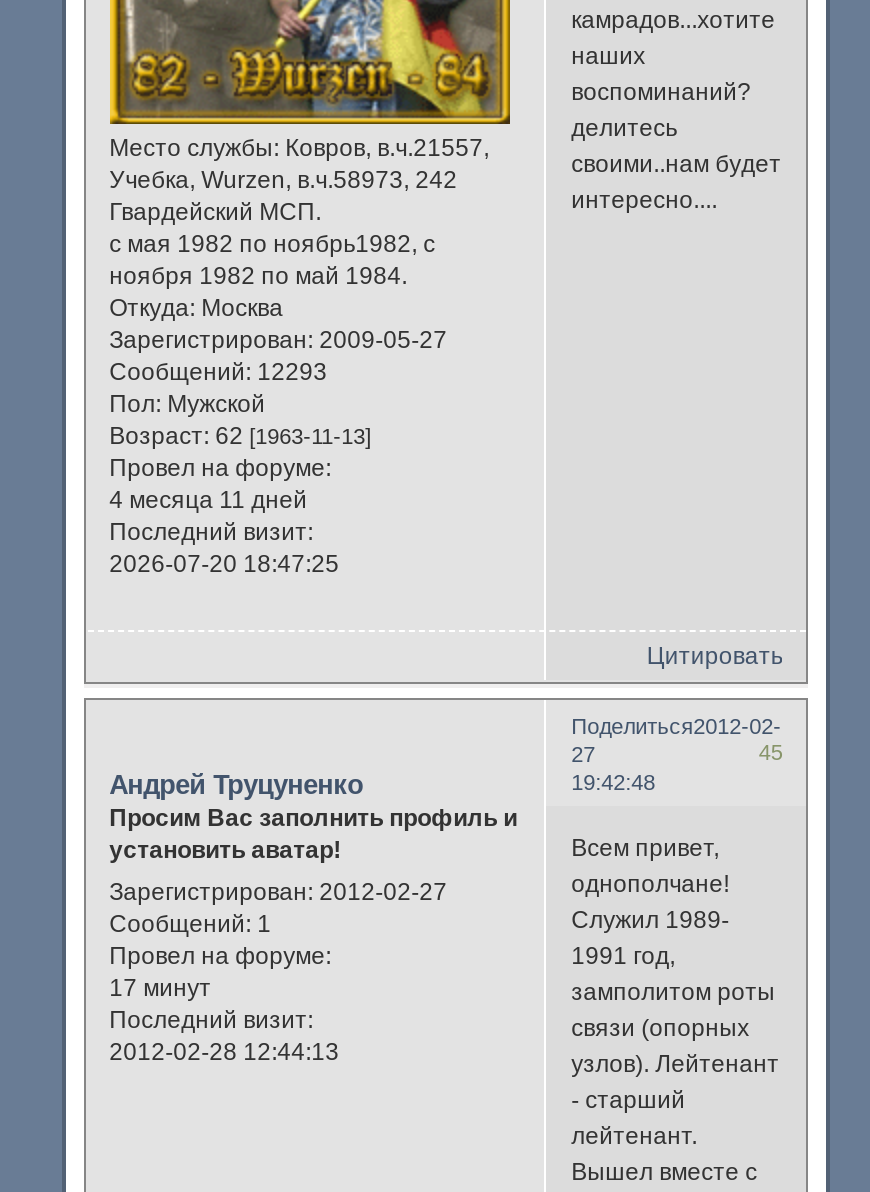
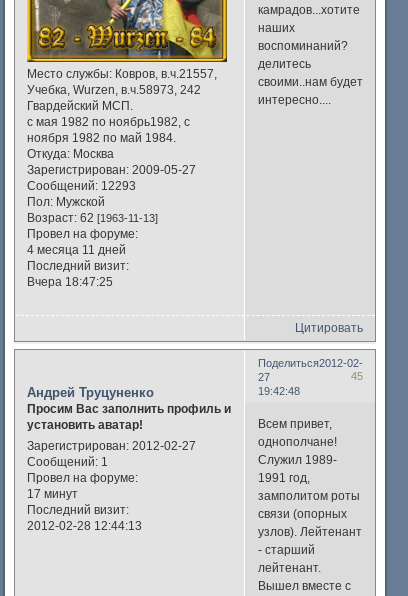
- 2026-07-20 18:47:25
+ Вчера 18:47:25
